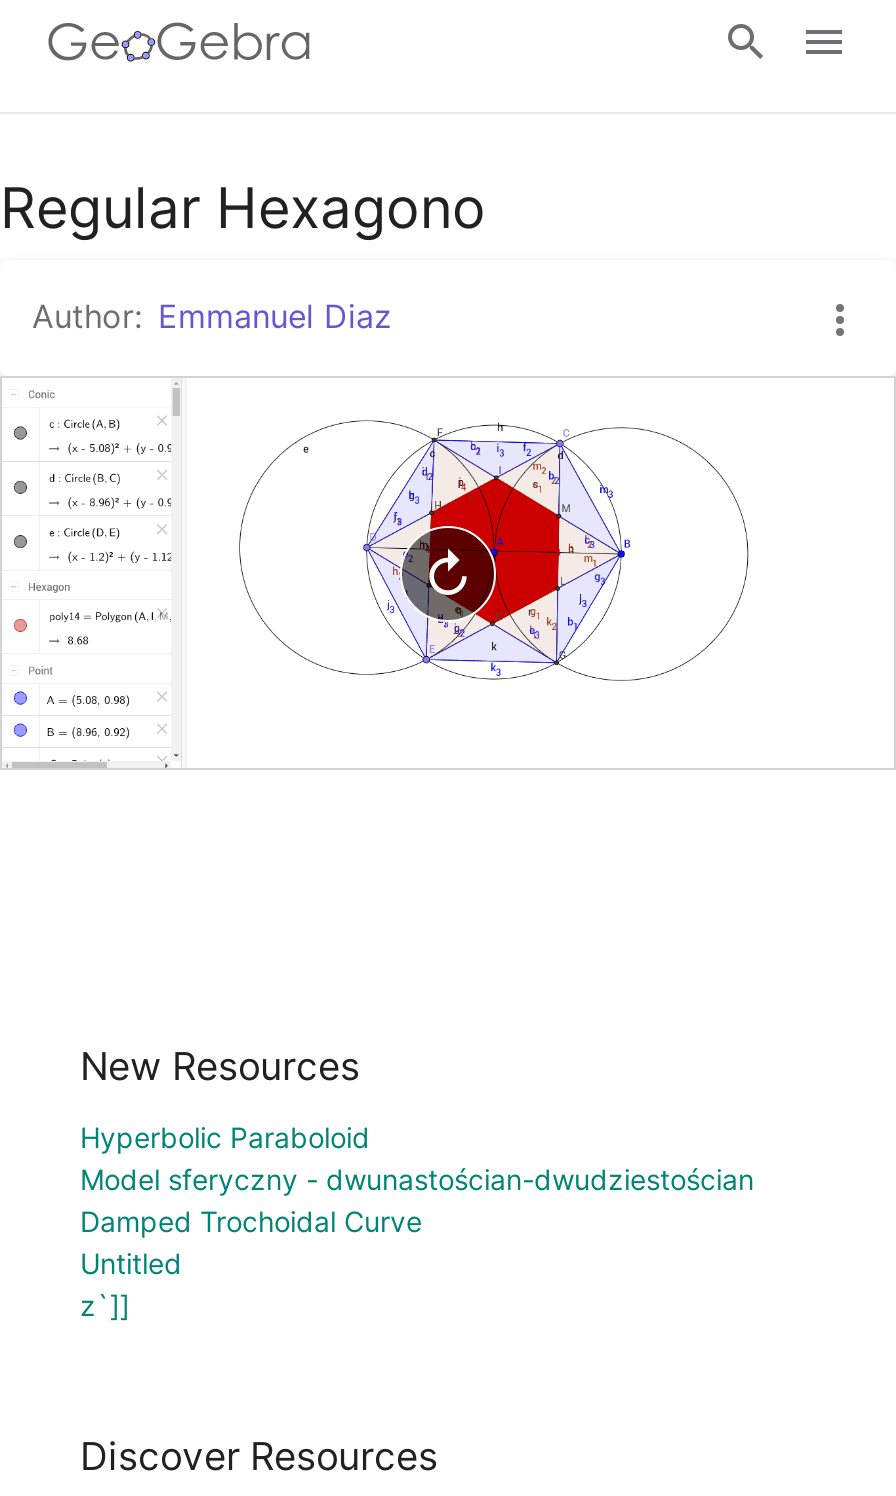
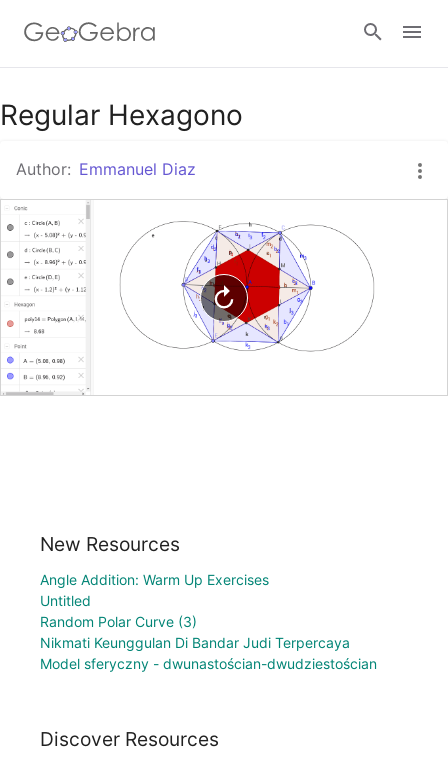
- Hyperbolic Paraboloid
- Damped Trochoidal Curve
+ Angle Addition: Warm Up Exercises

moved down: Model sferyczny - dwunastościan-dwudziestościan

moved up: Untitled

- z`]]
+ Random Polar Curve (3)
+ Nikmati Keunggulan Di Bandar Judi Terpercaya
